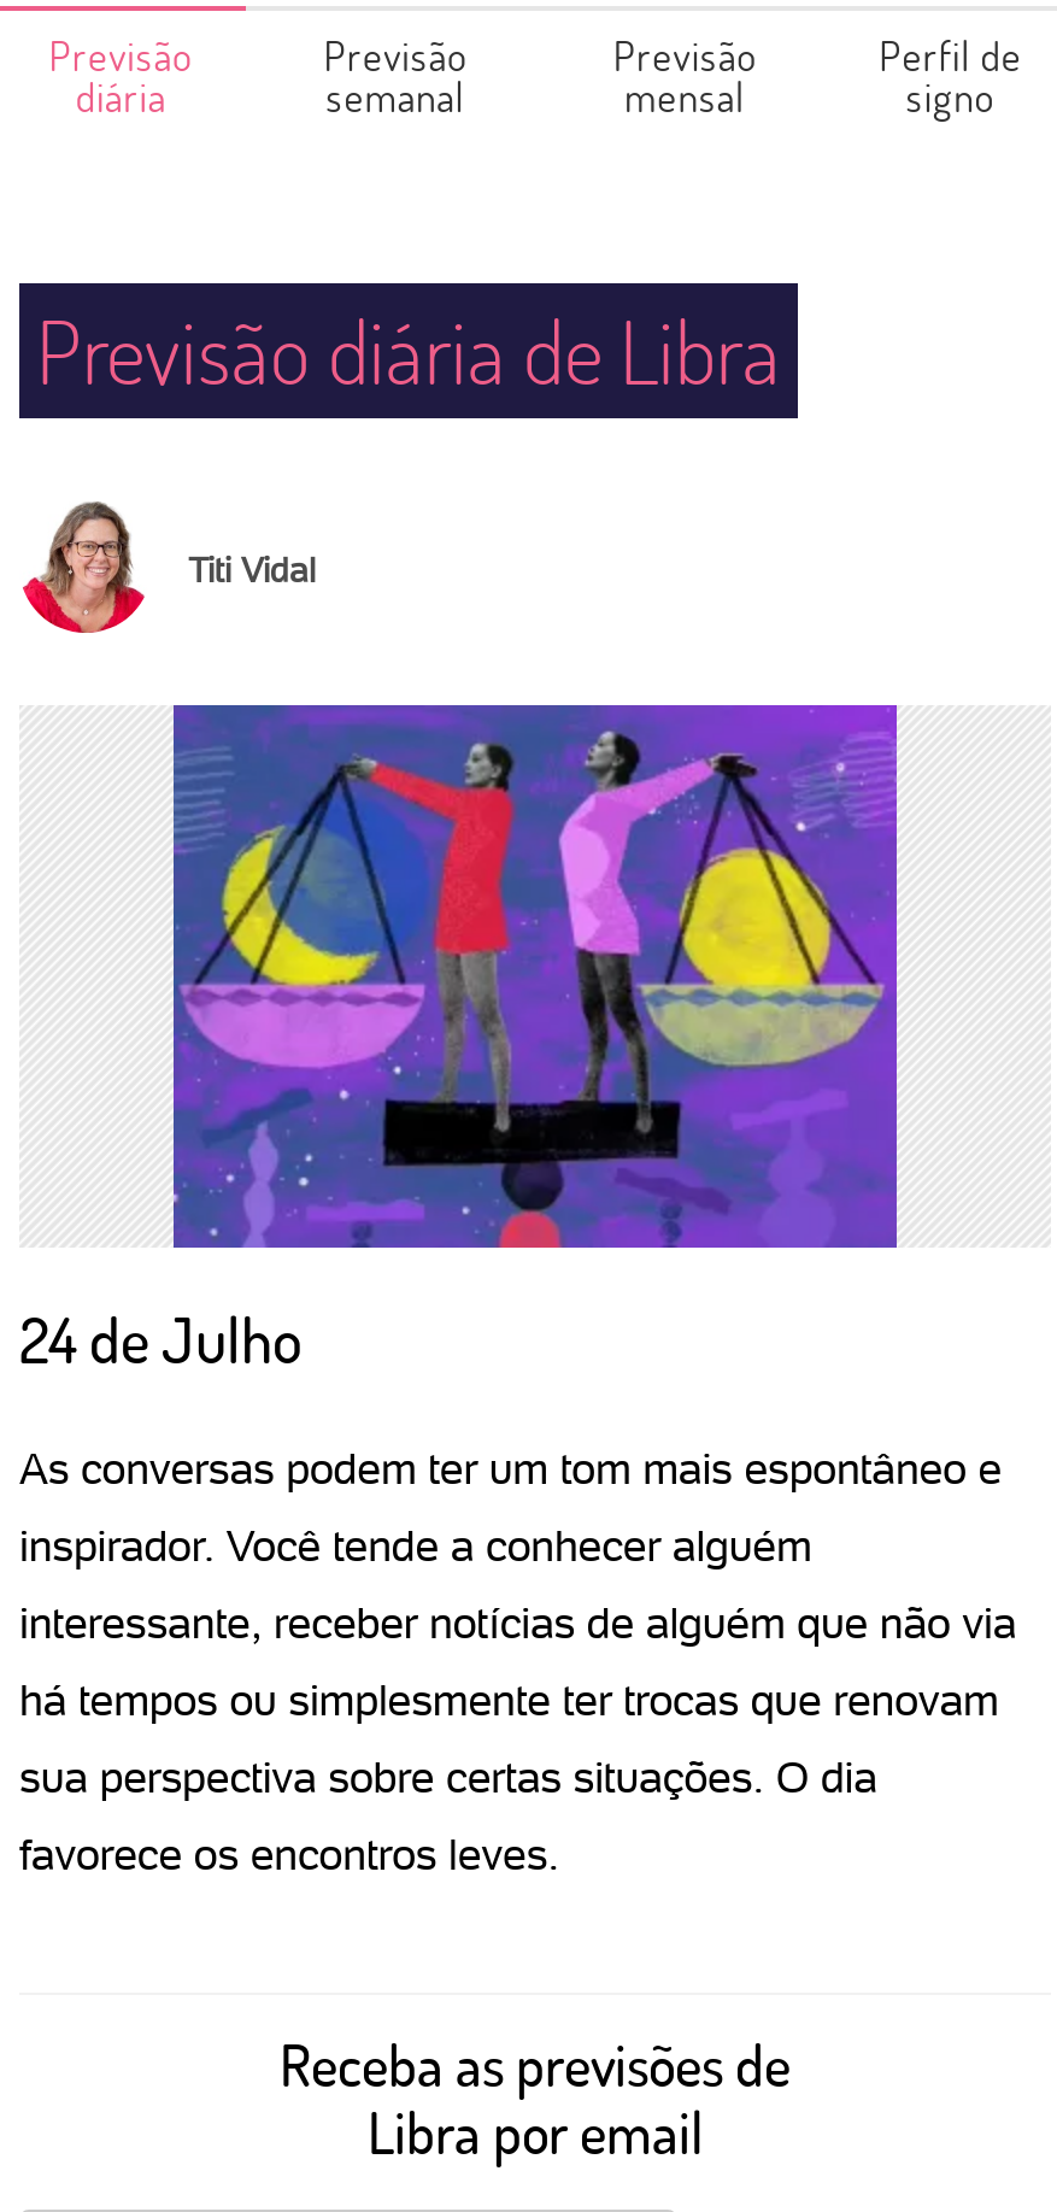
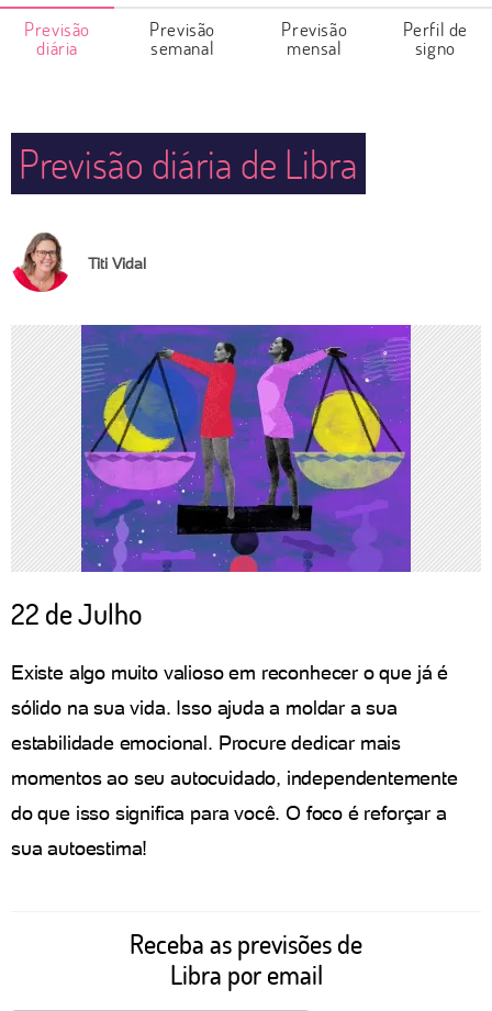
- 24 de Julho
+ 22 de Julho

- As conversas podem ter um tom mais espontâneo e
+ Existe algo muito valioso em reconhecer o que já é

- inspirador. Você tende a conhecer alguém
+ sólido na sua vida. Isso ajuda a moldar a sua

- interessante, receber notícias de alguém que não via
+ estabilidade emocional. Procure dedicar mais

- há tempos ou simplesmente ter trocas que renovam
+ momentos ao seu autocuidado, independentemente

- sua perspectiva sobre certas situações. O dia
+ do que isso significa para você. O foco é reforçar a

- favorece os encontros leves.
+ sua autoestima!
